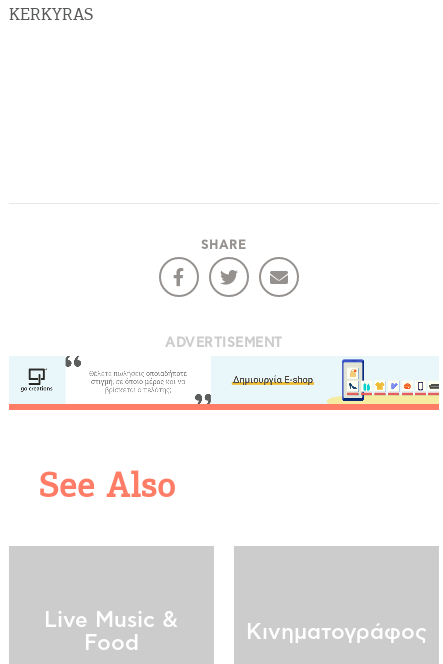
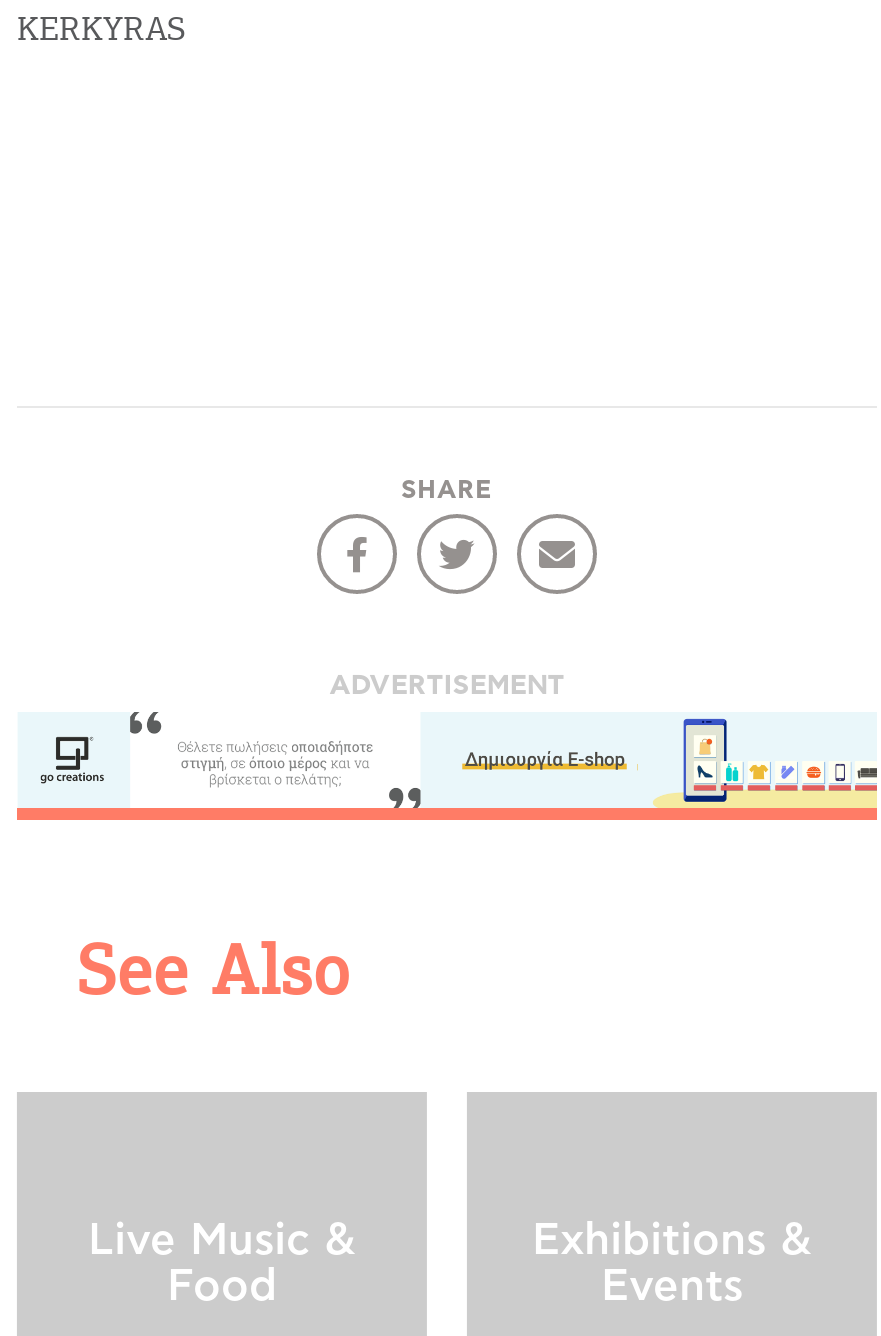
- Κινηματογράφος
+ Exhibitions &
+ Events
